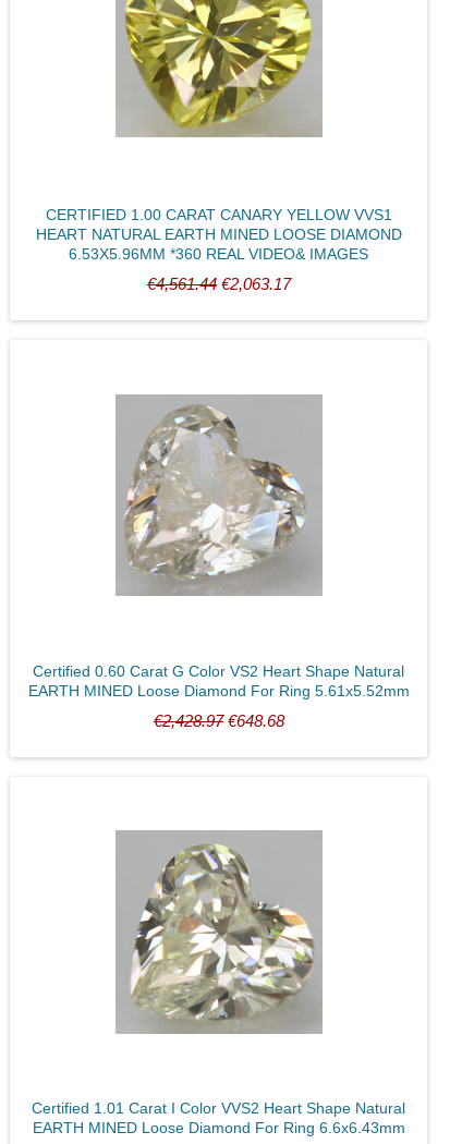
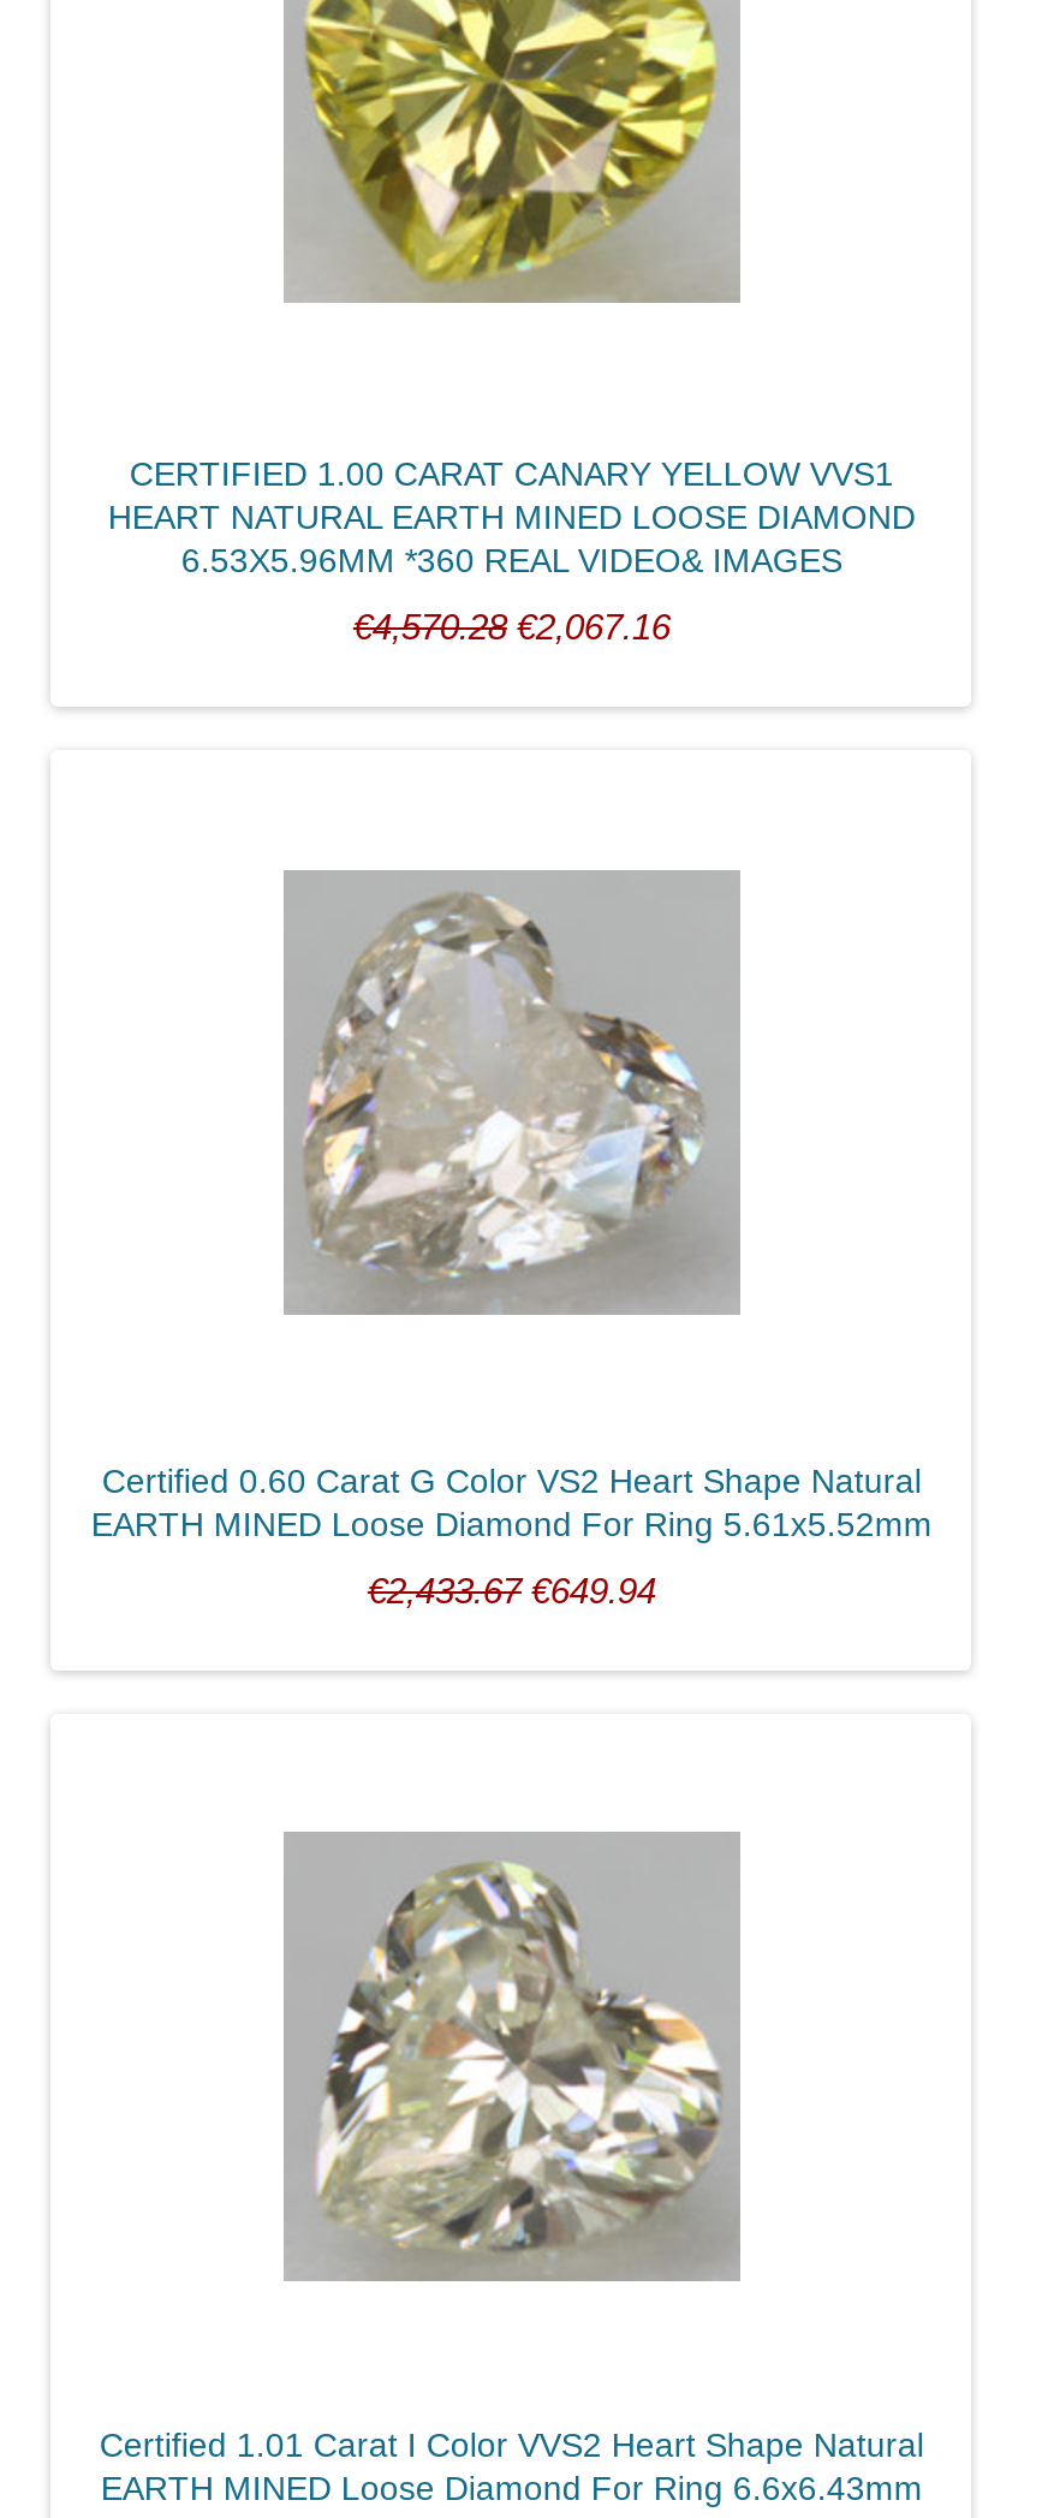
- €4,561.44 €2,063.17
+ €4,570.28 €2,067.16

- €2,428.97 €648.68
+ €2,433.67 €649.94
